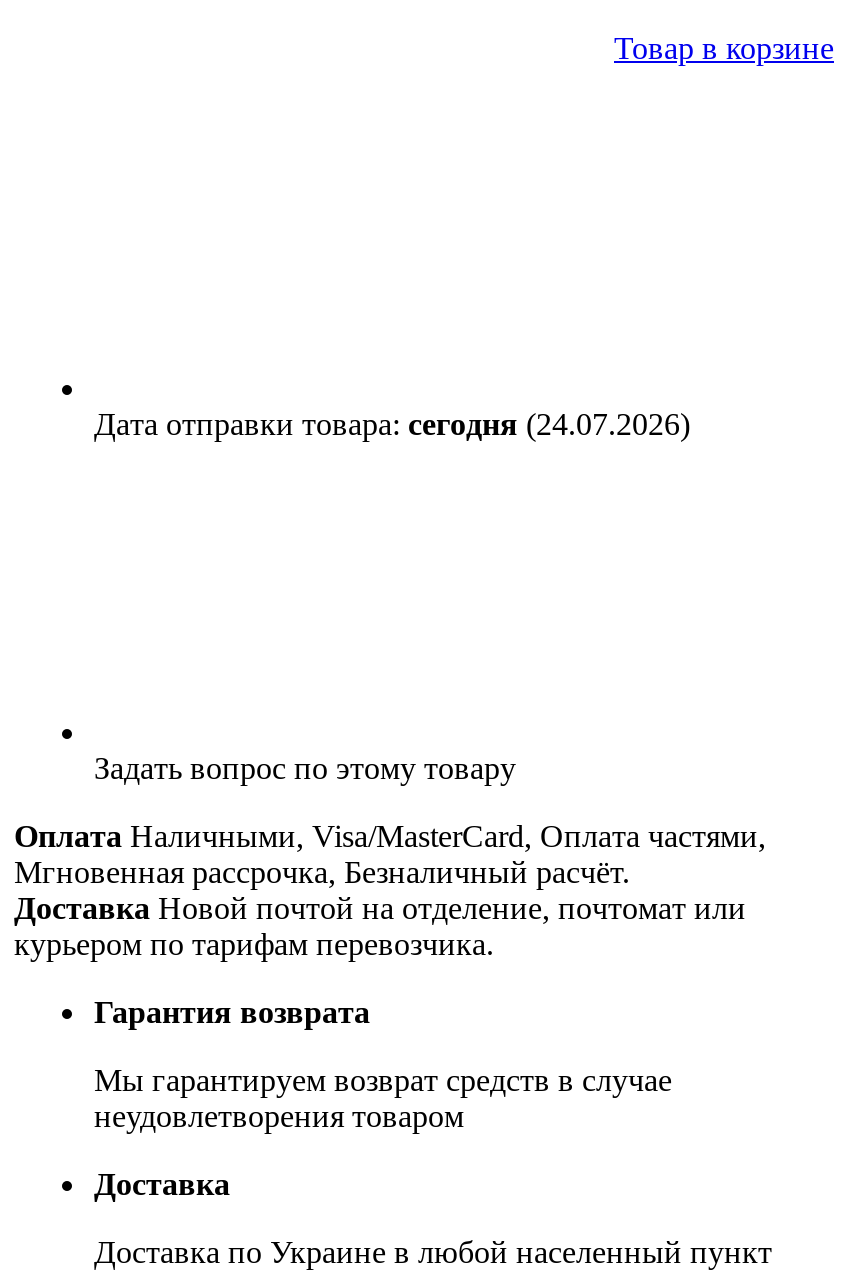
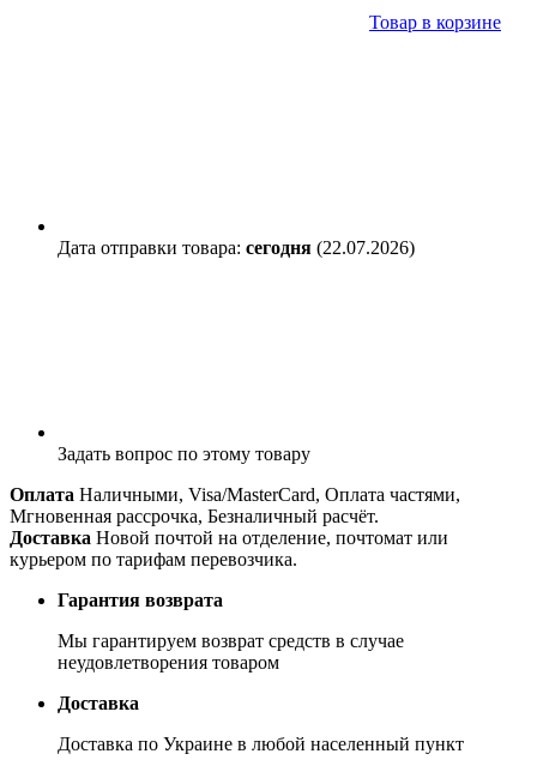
- Дата отправки товара: сегодня (24.07.2026)
+ Дата отправки товара: сегодня (22.07.2026)
